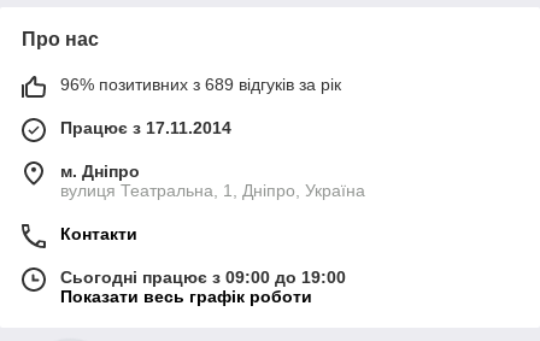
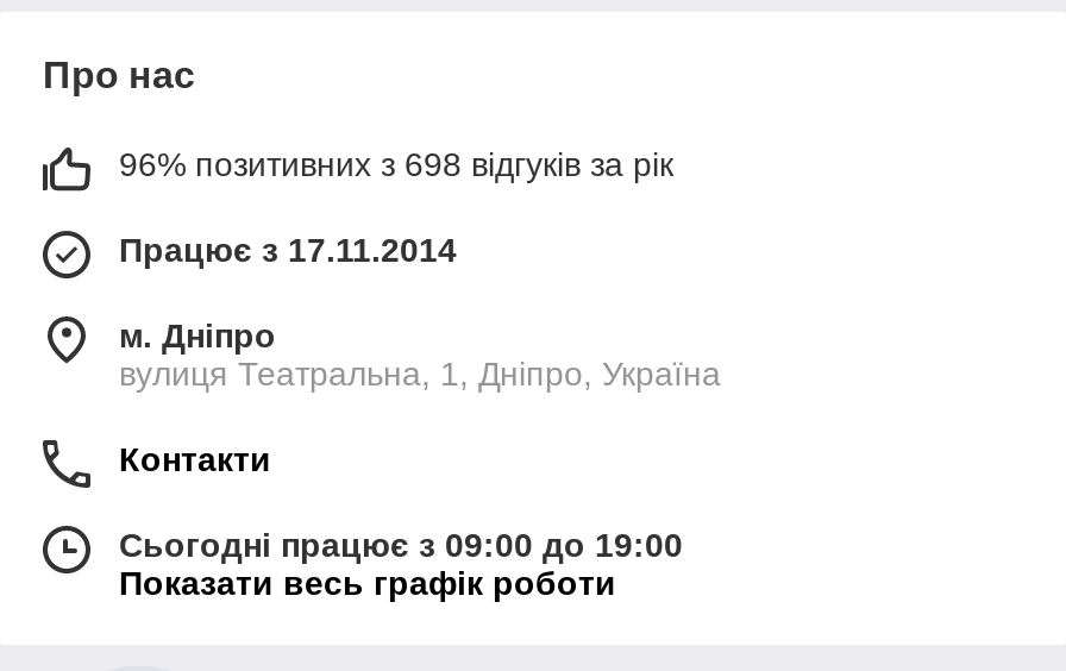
- 96% позитивних з 689 відгуків за рік
+ 96% позитивних з 698 відгуків за рік
